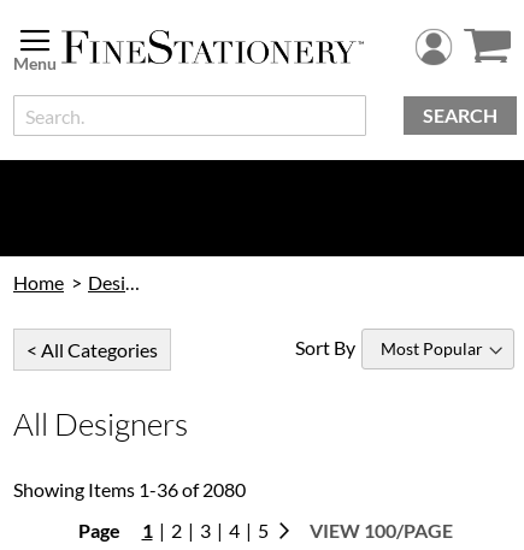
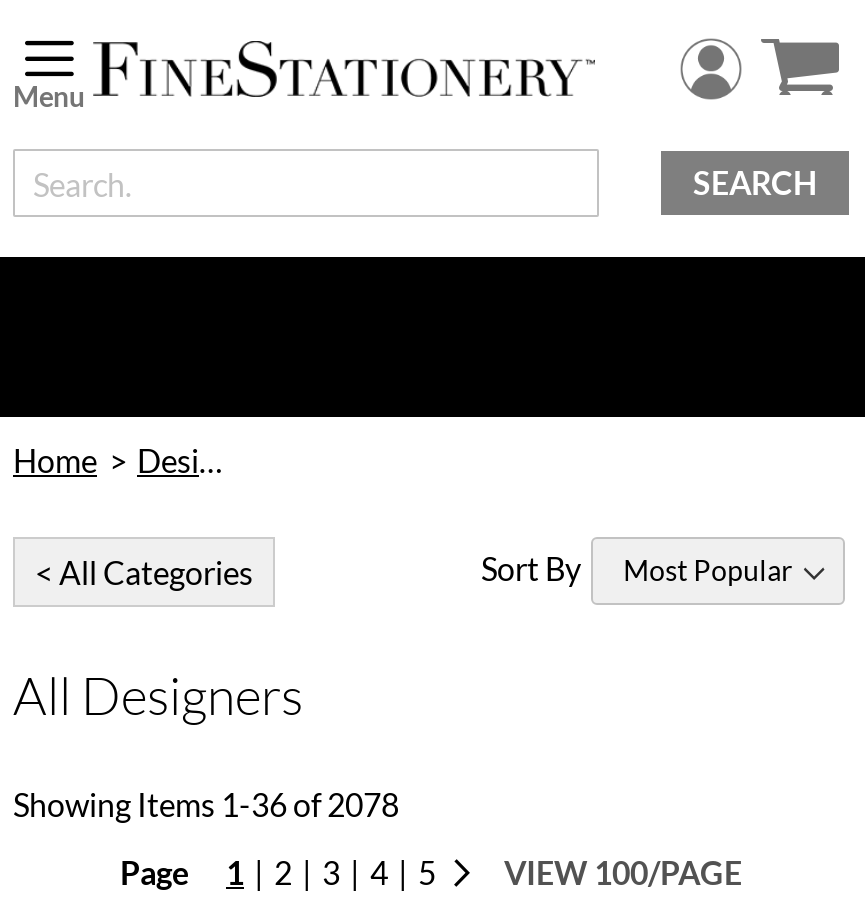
- Showing Items 1 36 2080
+ Showing Items 1 36 2078
